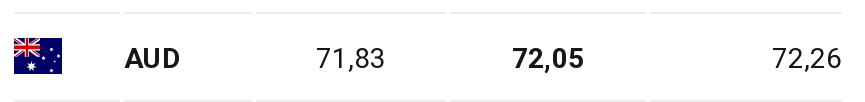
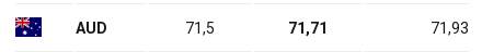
- 71,83
+ 71,5

- 72,05
+ 71,71

- 72,26
+ 71,93
